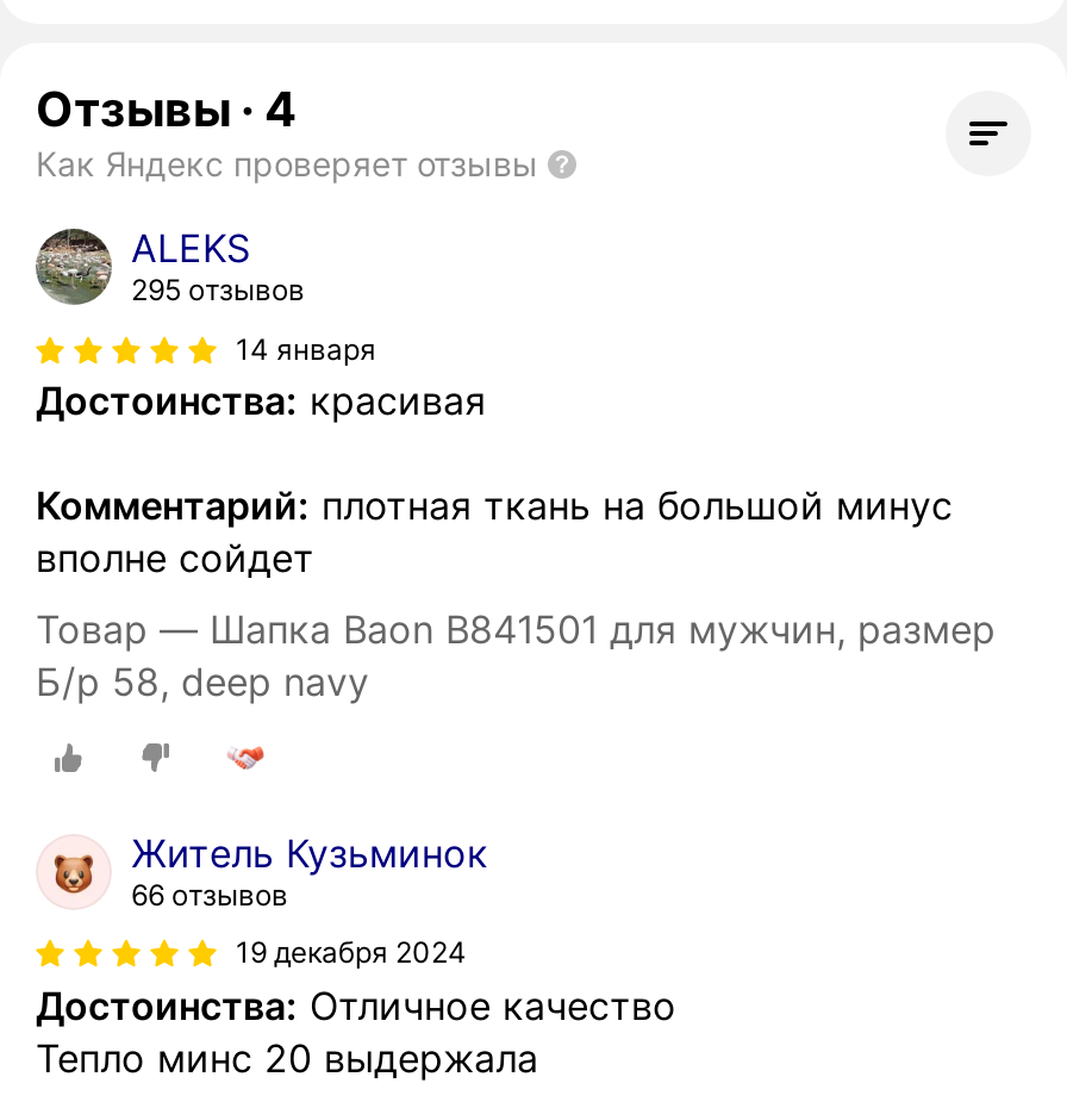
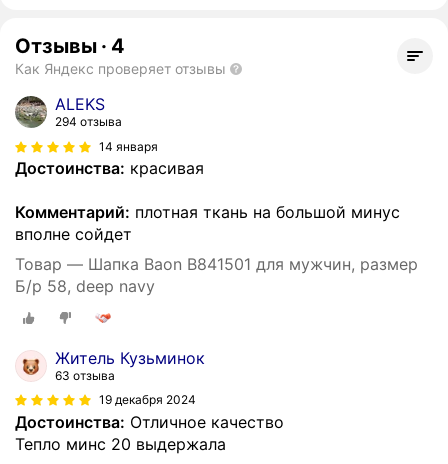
- 295 отзывов
+ 294 отзыва

- 66 отзывов
+ 63 отзыва
